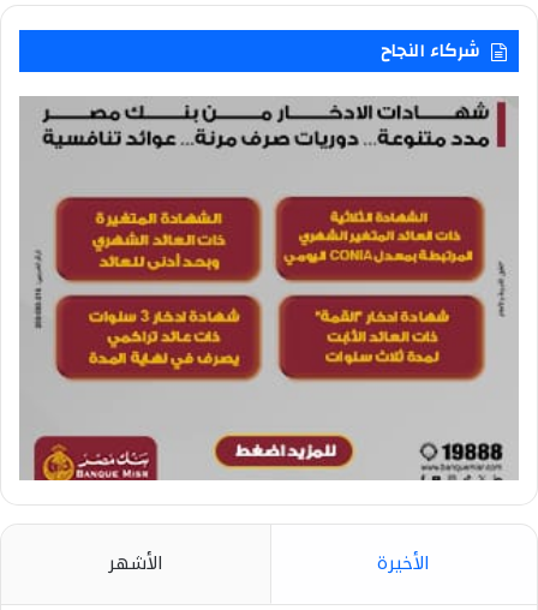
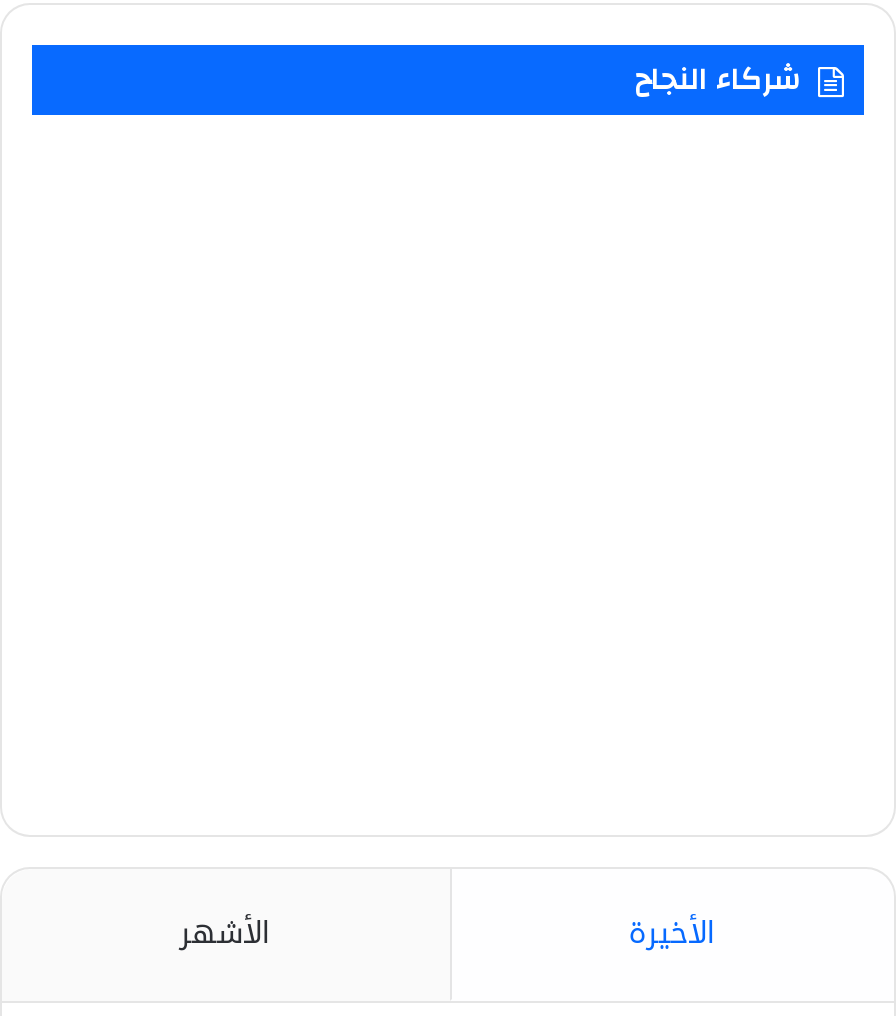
- [image]
